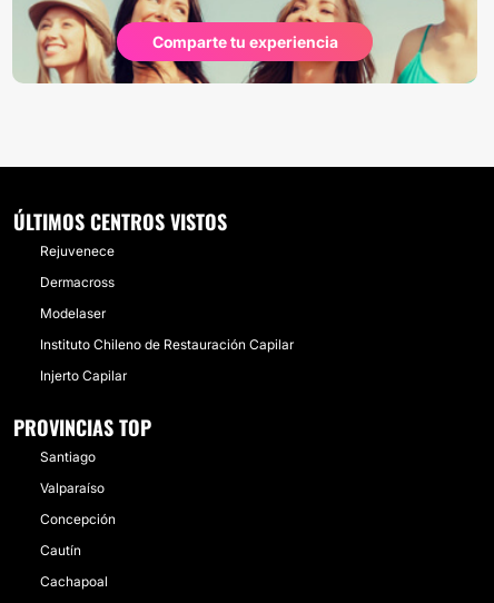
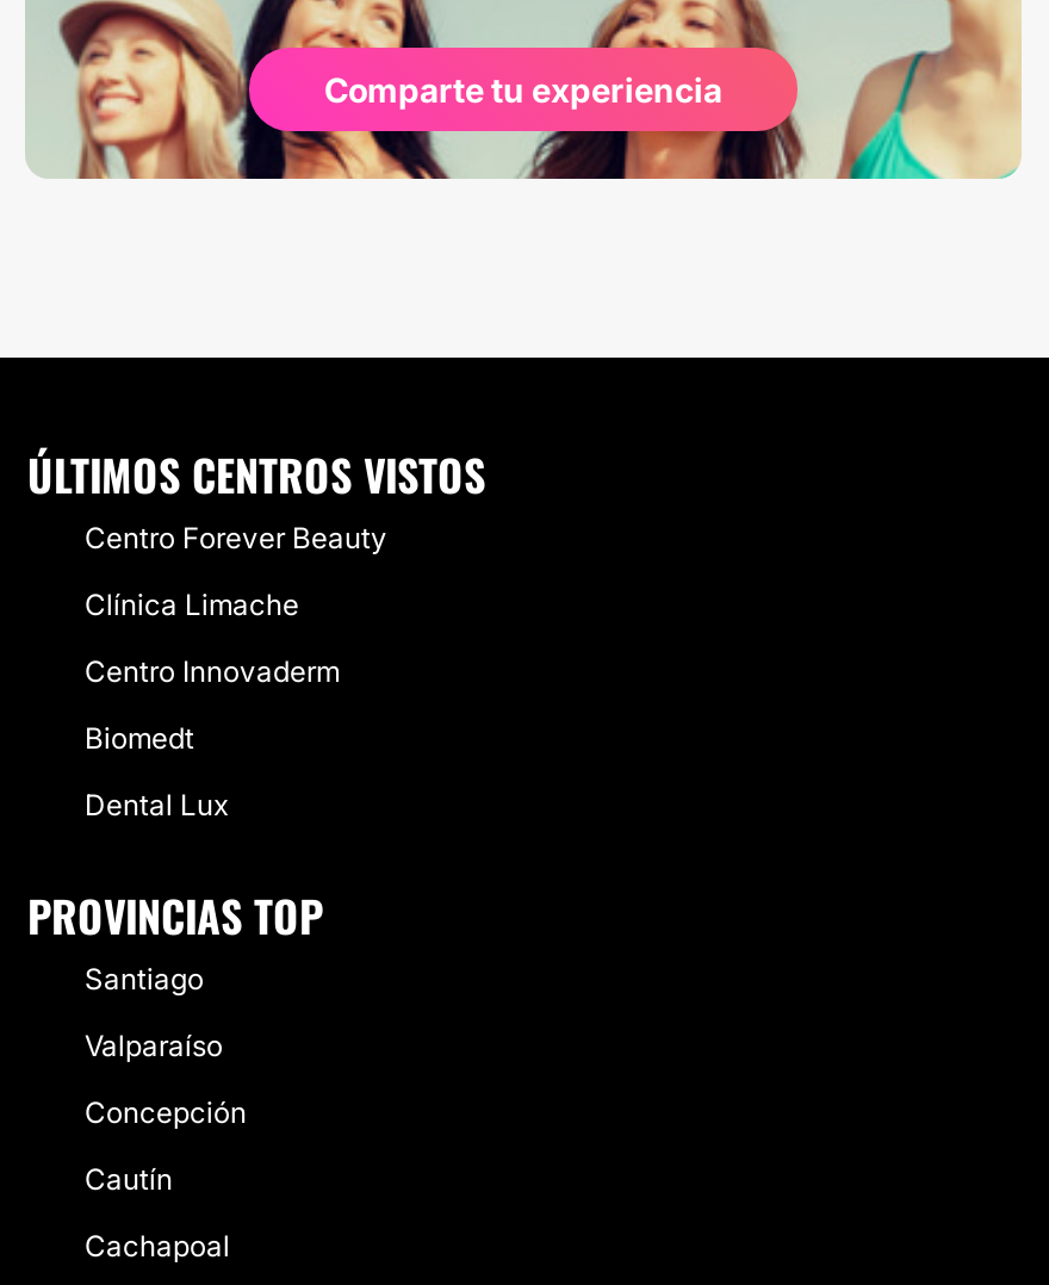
- Rejuvenece
+ Centro Forever Beauty

- Dermacross
+ Clínica Limache

- Modelaser
+ Centro Innovaderm

- Instituto Chileno de Restauración Capilar
+ Biomedt

- Injerto Capilar
+ Dental Lux
